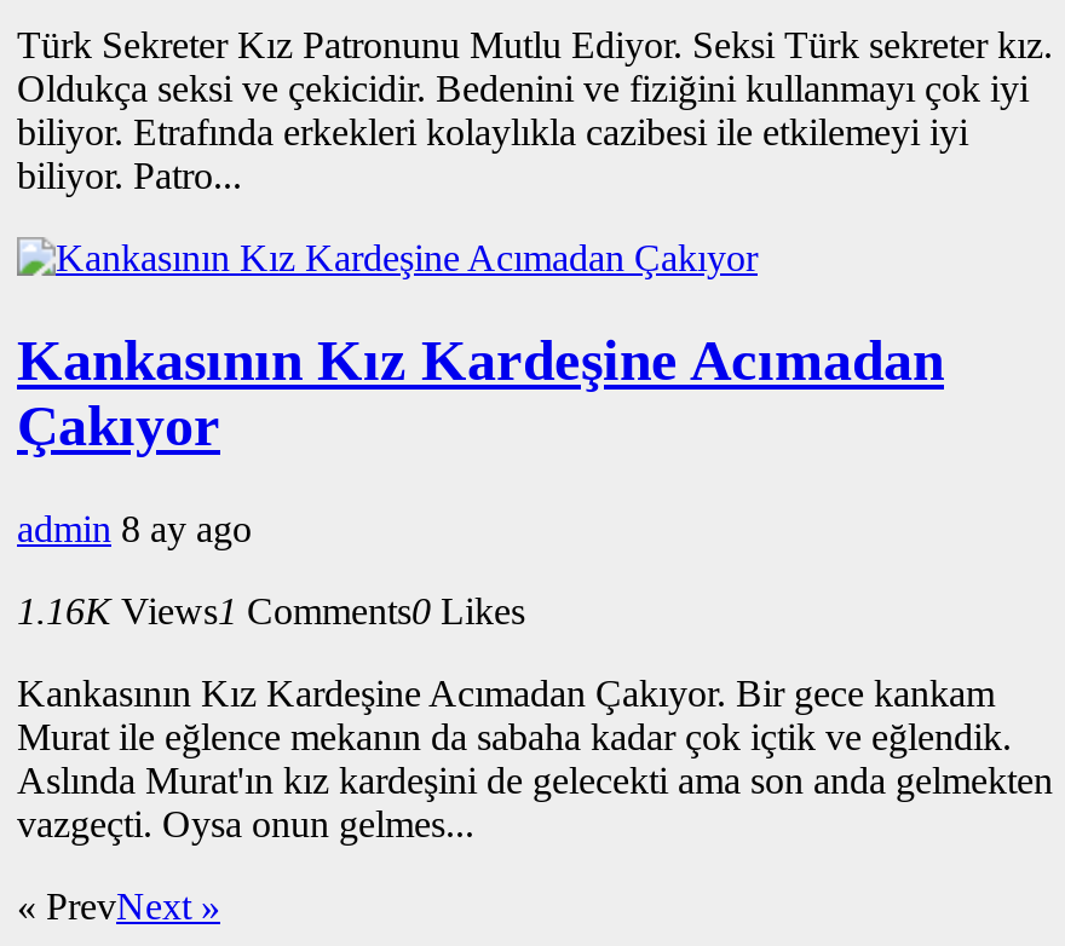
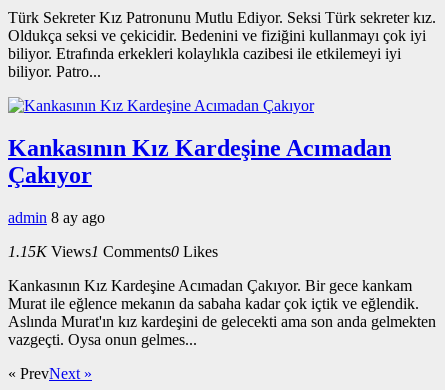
- 1.16K Views1 Comments0 Likes
+ 1.15K Views1 Comments0 Likes
